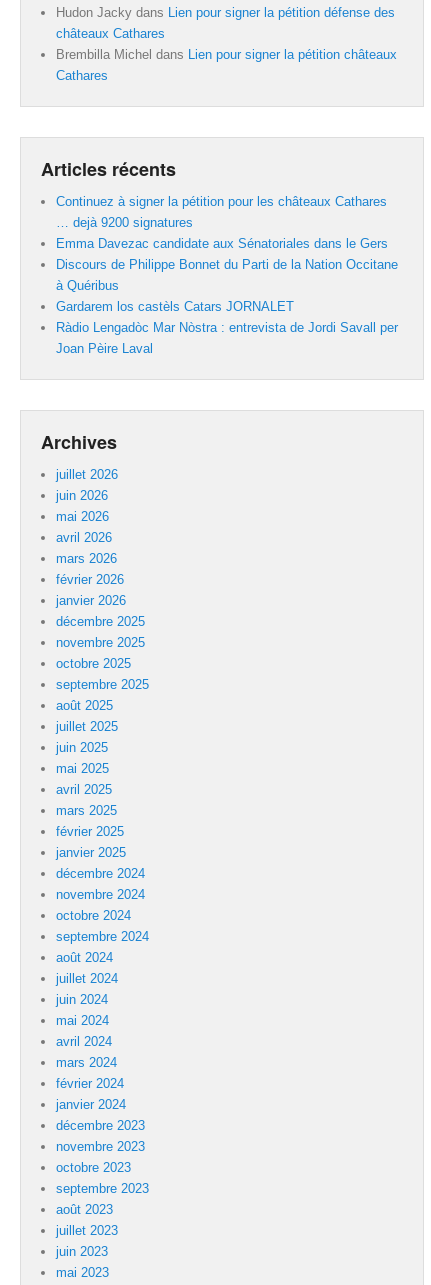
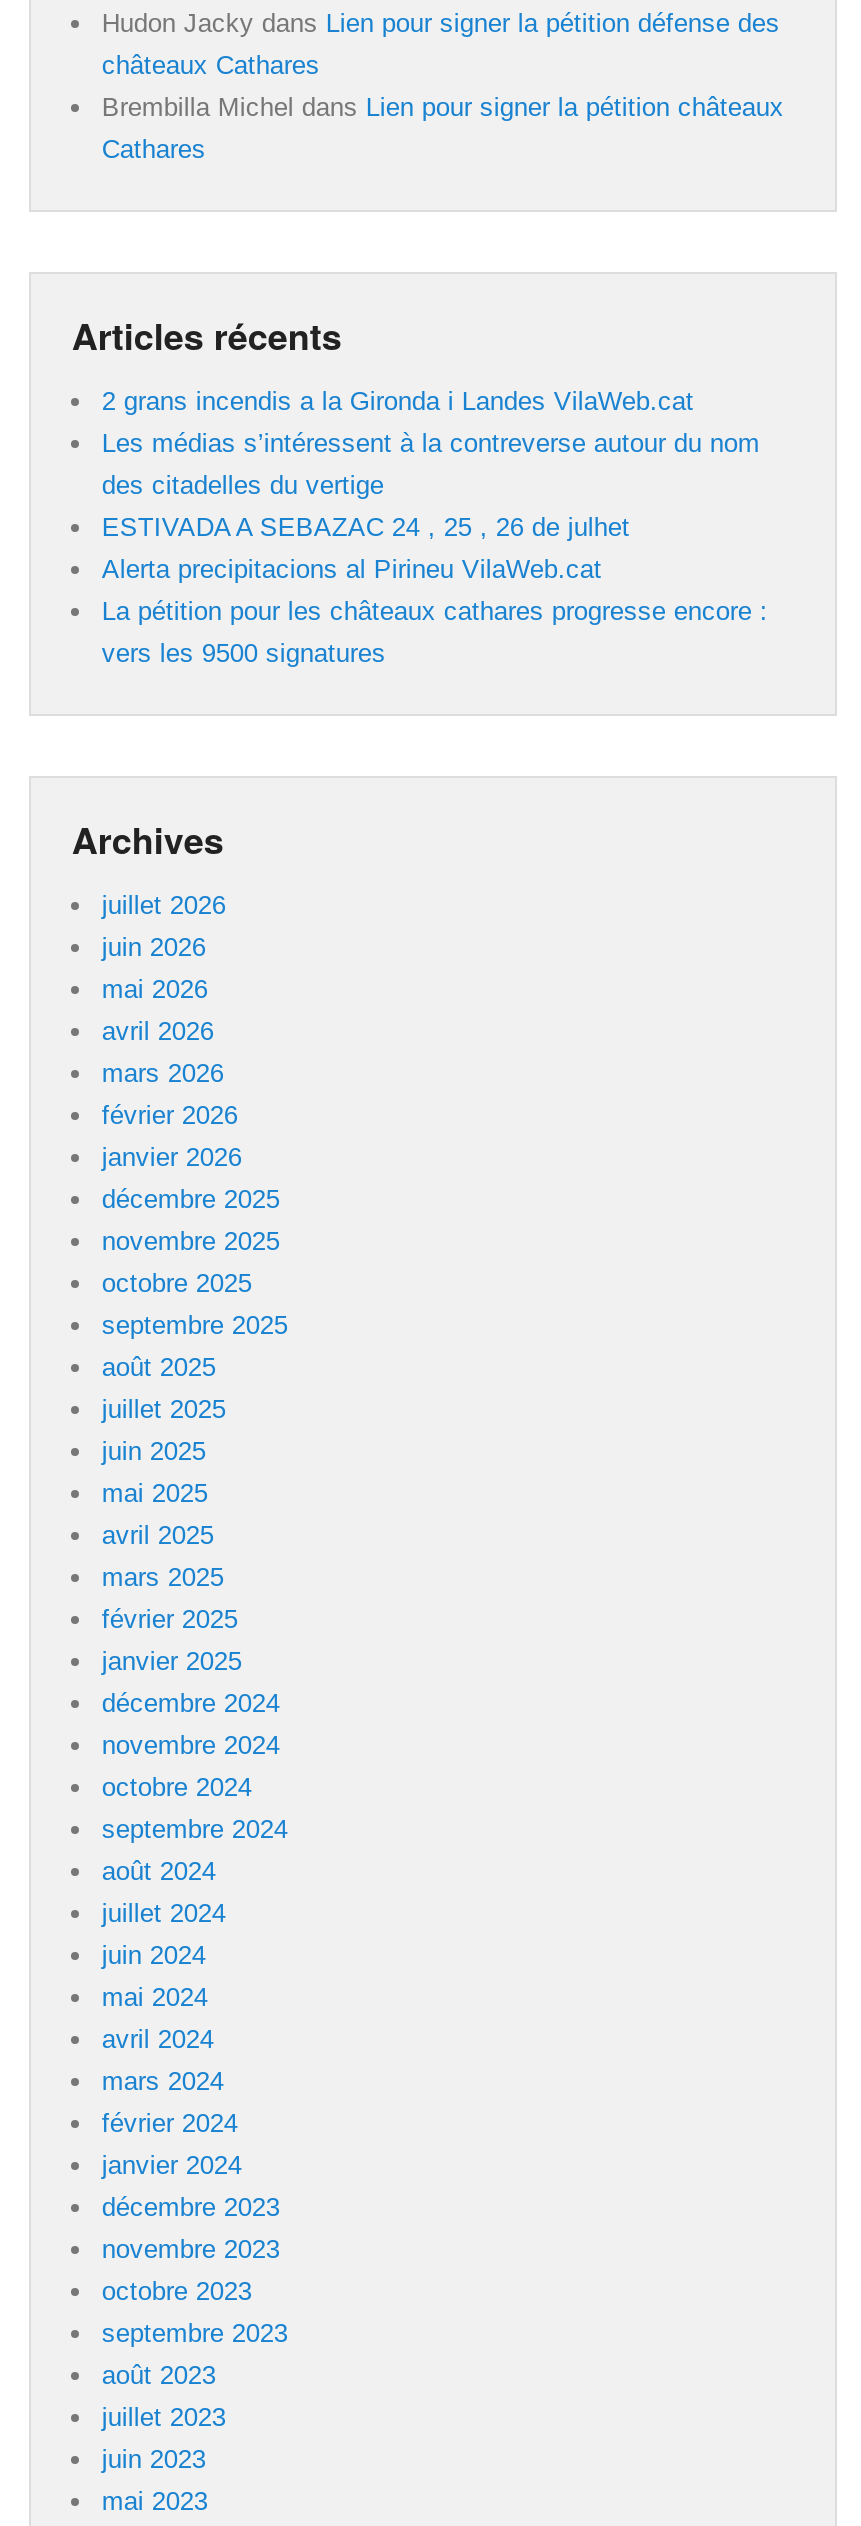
- Continuez à signer la pétition pour les châteaux Cathares
- … dejà 9200 signatures
- Emma Davezac candidate aux Sénatoriales dans le Gers
- Discours de Philippe Bonnet du Parti de la Nation Occitane
- à Quéribus
- Gardarem los castèls Catars JORNALET
- Ràdio Lengadòc Mar Nòstra : entrevista de Jordi Savall per
- Joan Pèire Laval
+ 2 grans incendis a la Gironda i Landes VilaWeb.cat
+ Les médias s’intéressent à la contreverse autour du nom
+ des citadelles du vertige
+ ESTIVADA A SEBAZAC 24 , 25 , 26 de julhet
+ Alerta precipitacions al Pirineu VilaWeb.cat
+ La pétition pour les châteaux cathares progresse encore :
+ vers les 9500 signatures
